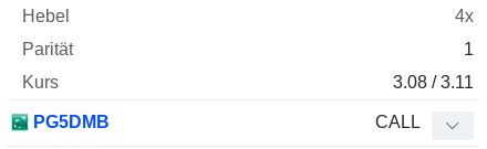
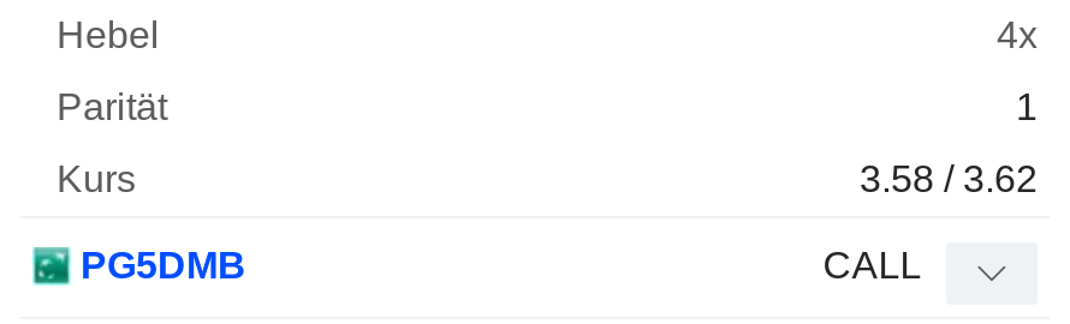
- 3.08 / 3.11
+ 3.58 / 3.62
